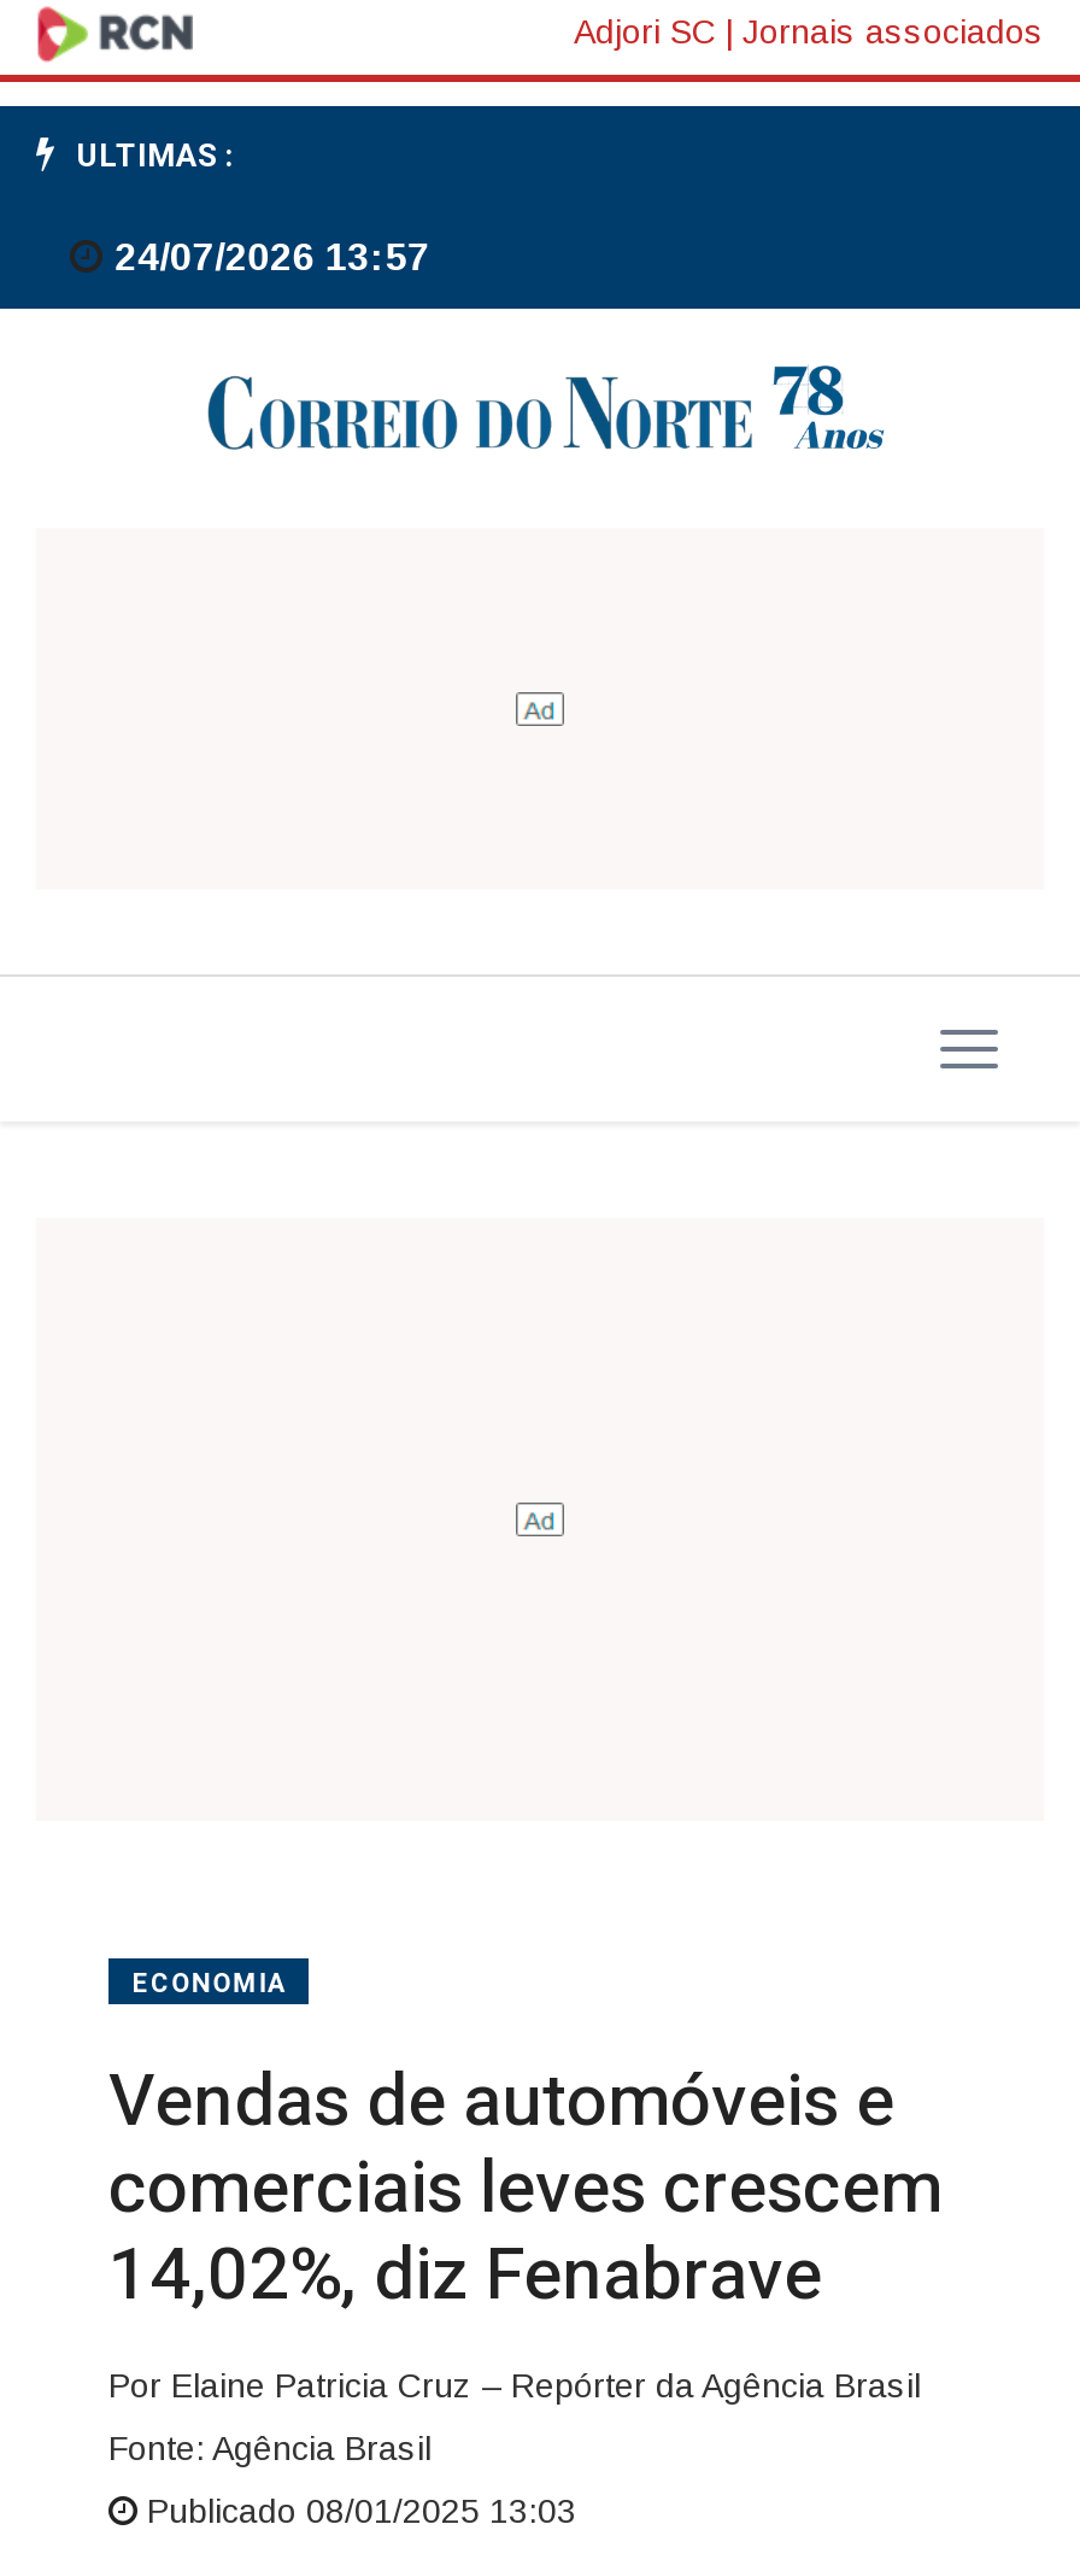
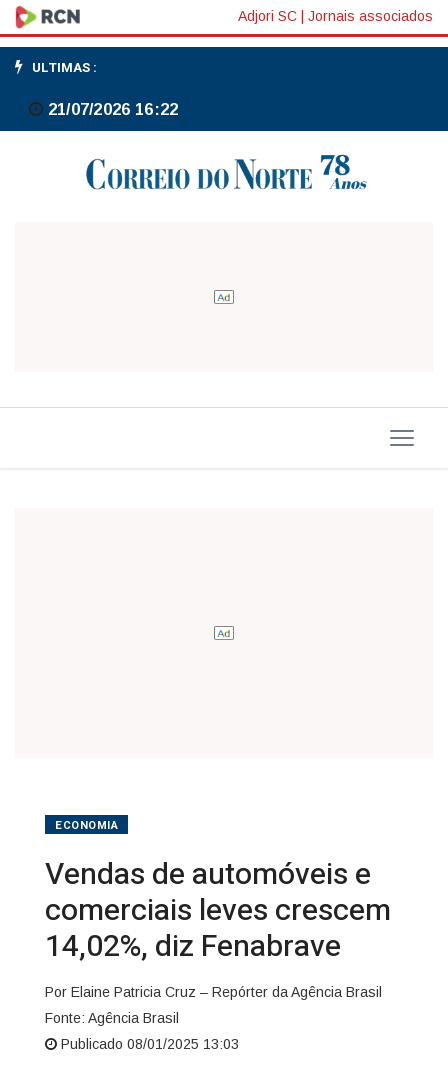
- 24/07/2026 13:57
+ 21/07/2026 16:22
